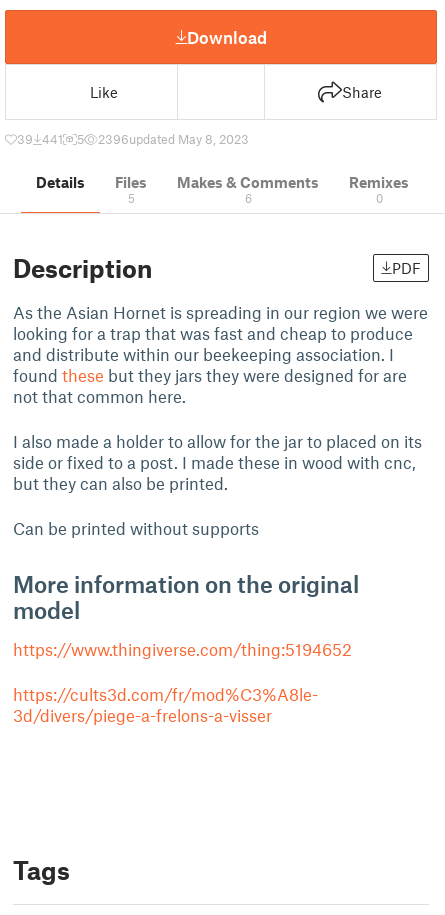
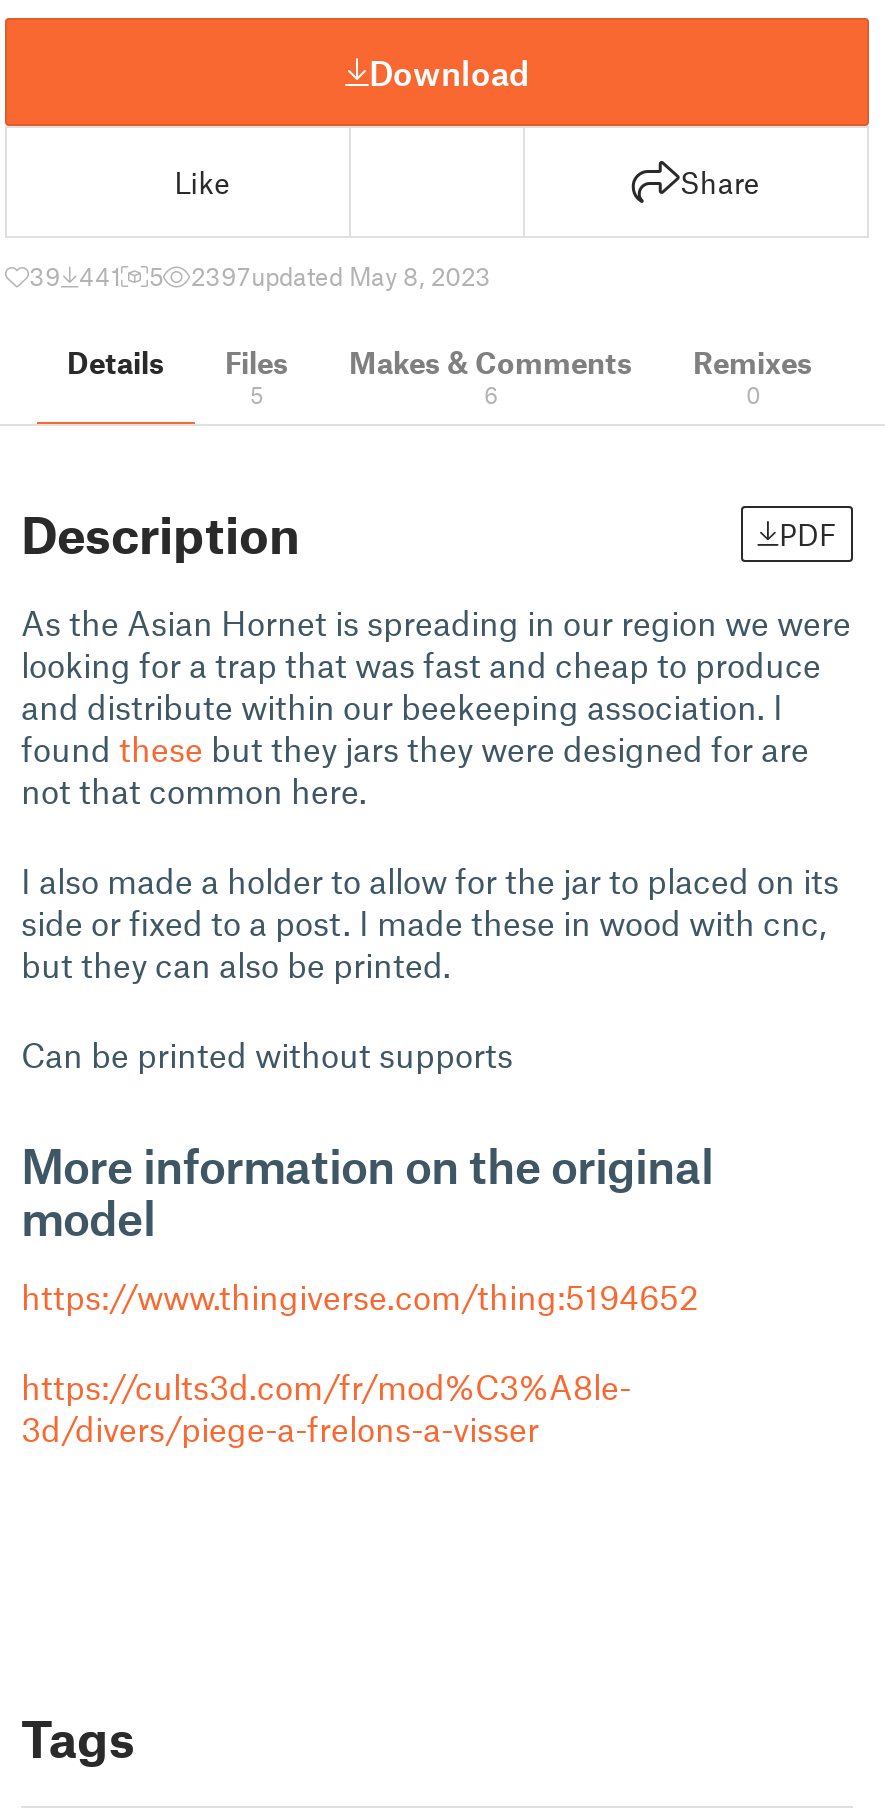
- 2396updated May 8, 2023
+ 2397updated May 8, 2023
